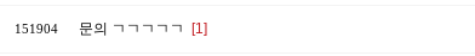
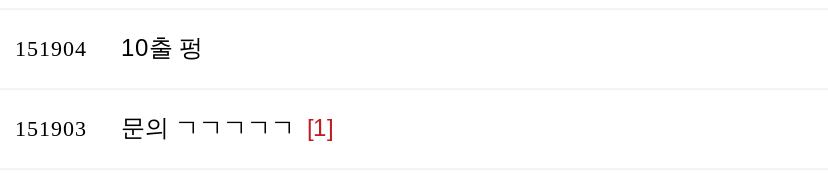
+ 10출 펑
+ 151903
